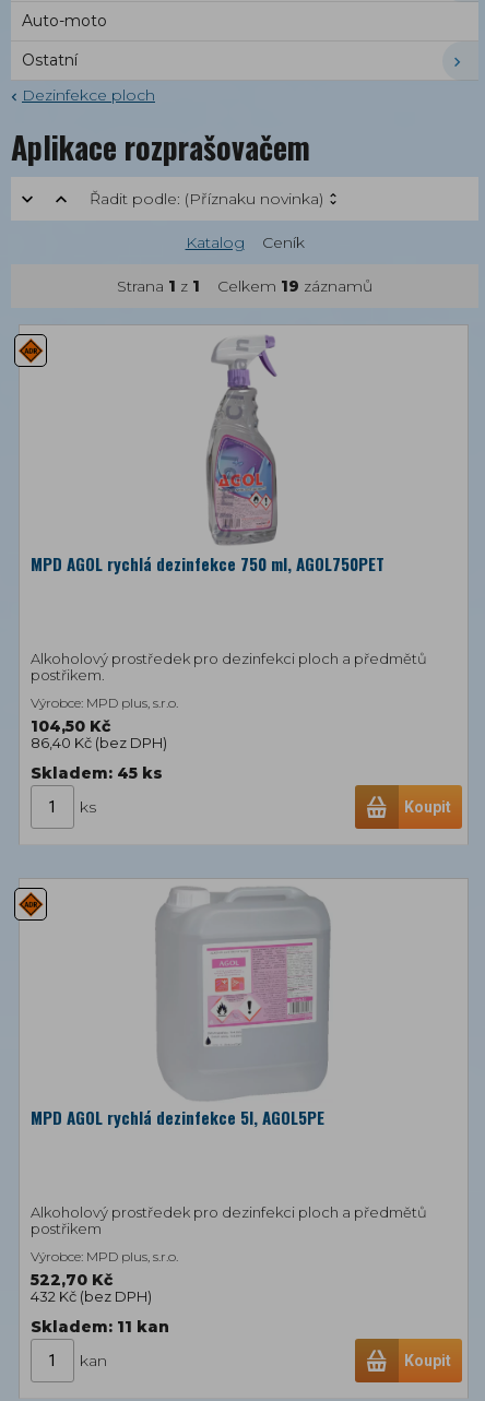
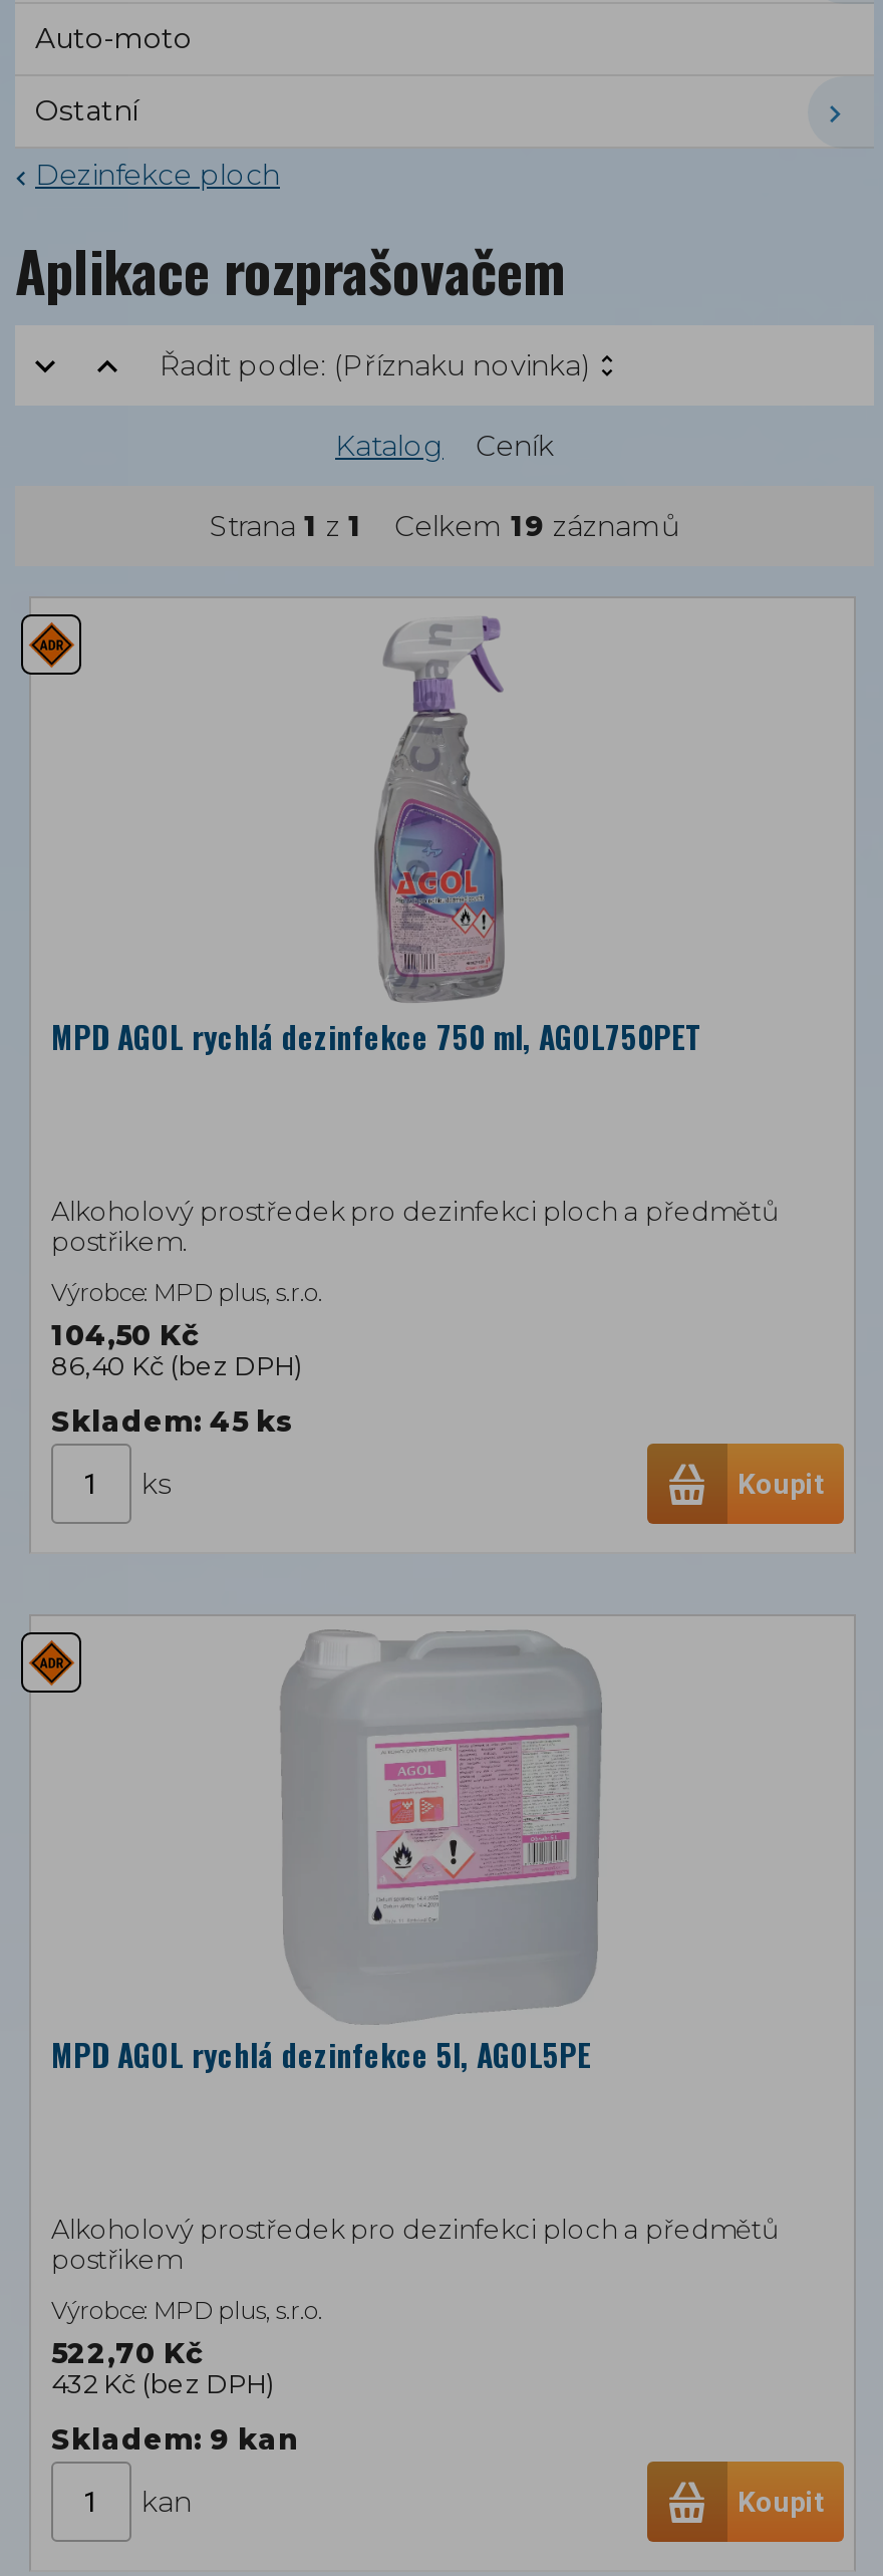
- Skladem: 11 kan
+ Skladem: 9 kan
